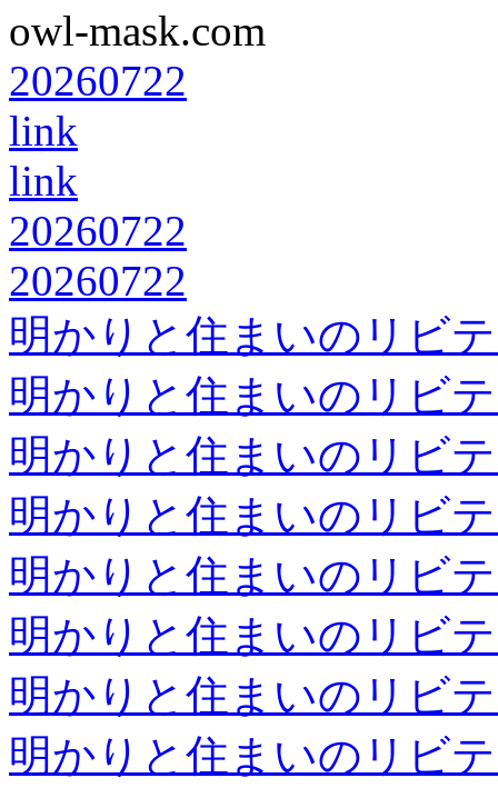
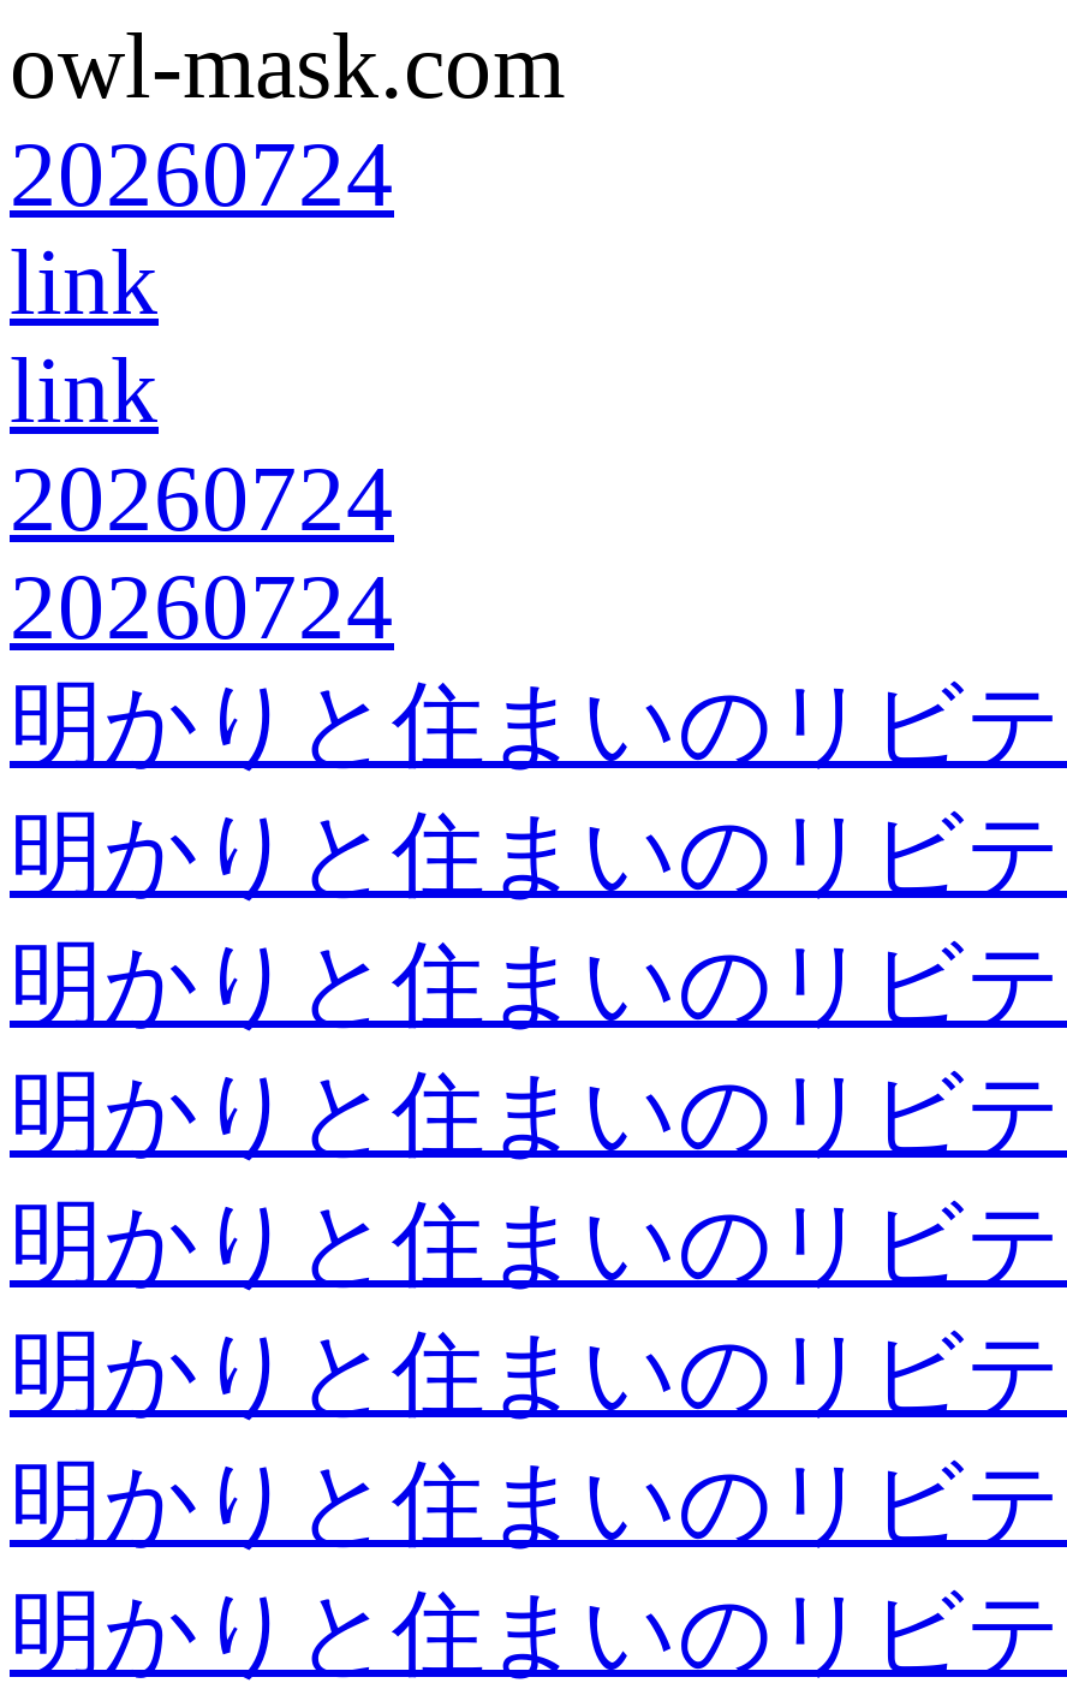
- 20260722
+ 20260724

- 20260722
+ 20260724

- 20260722
+ 20260724
